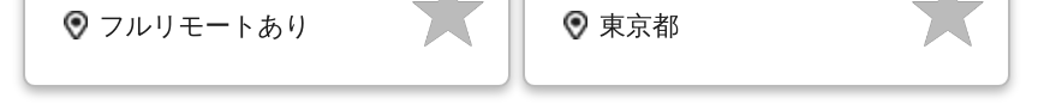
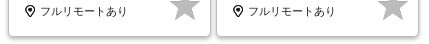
- 東京都
+ フルリモートあり
